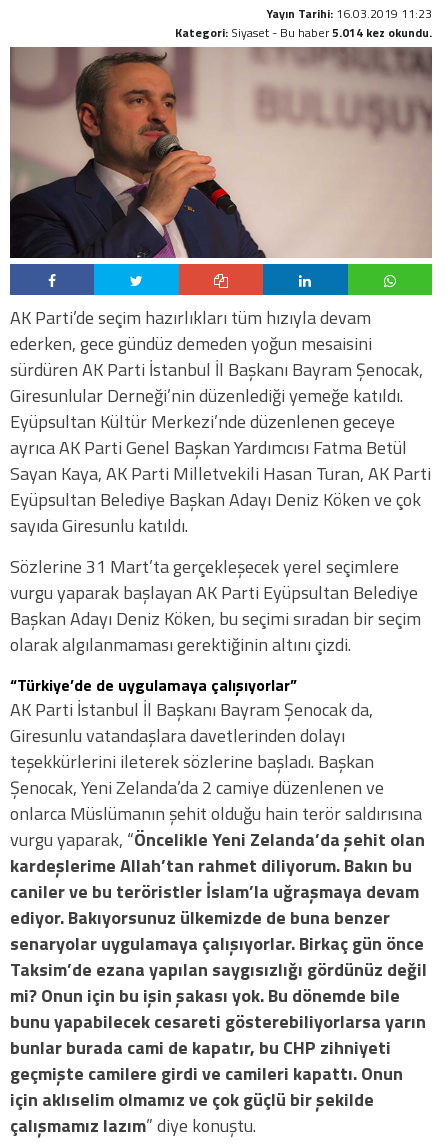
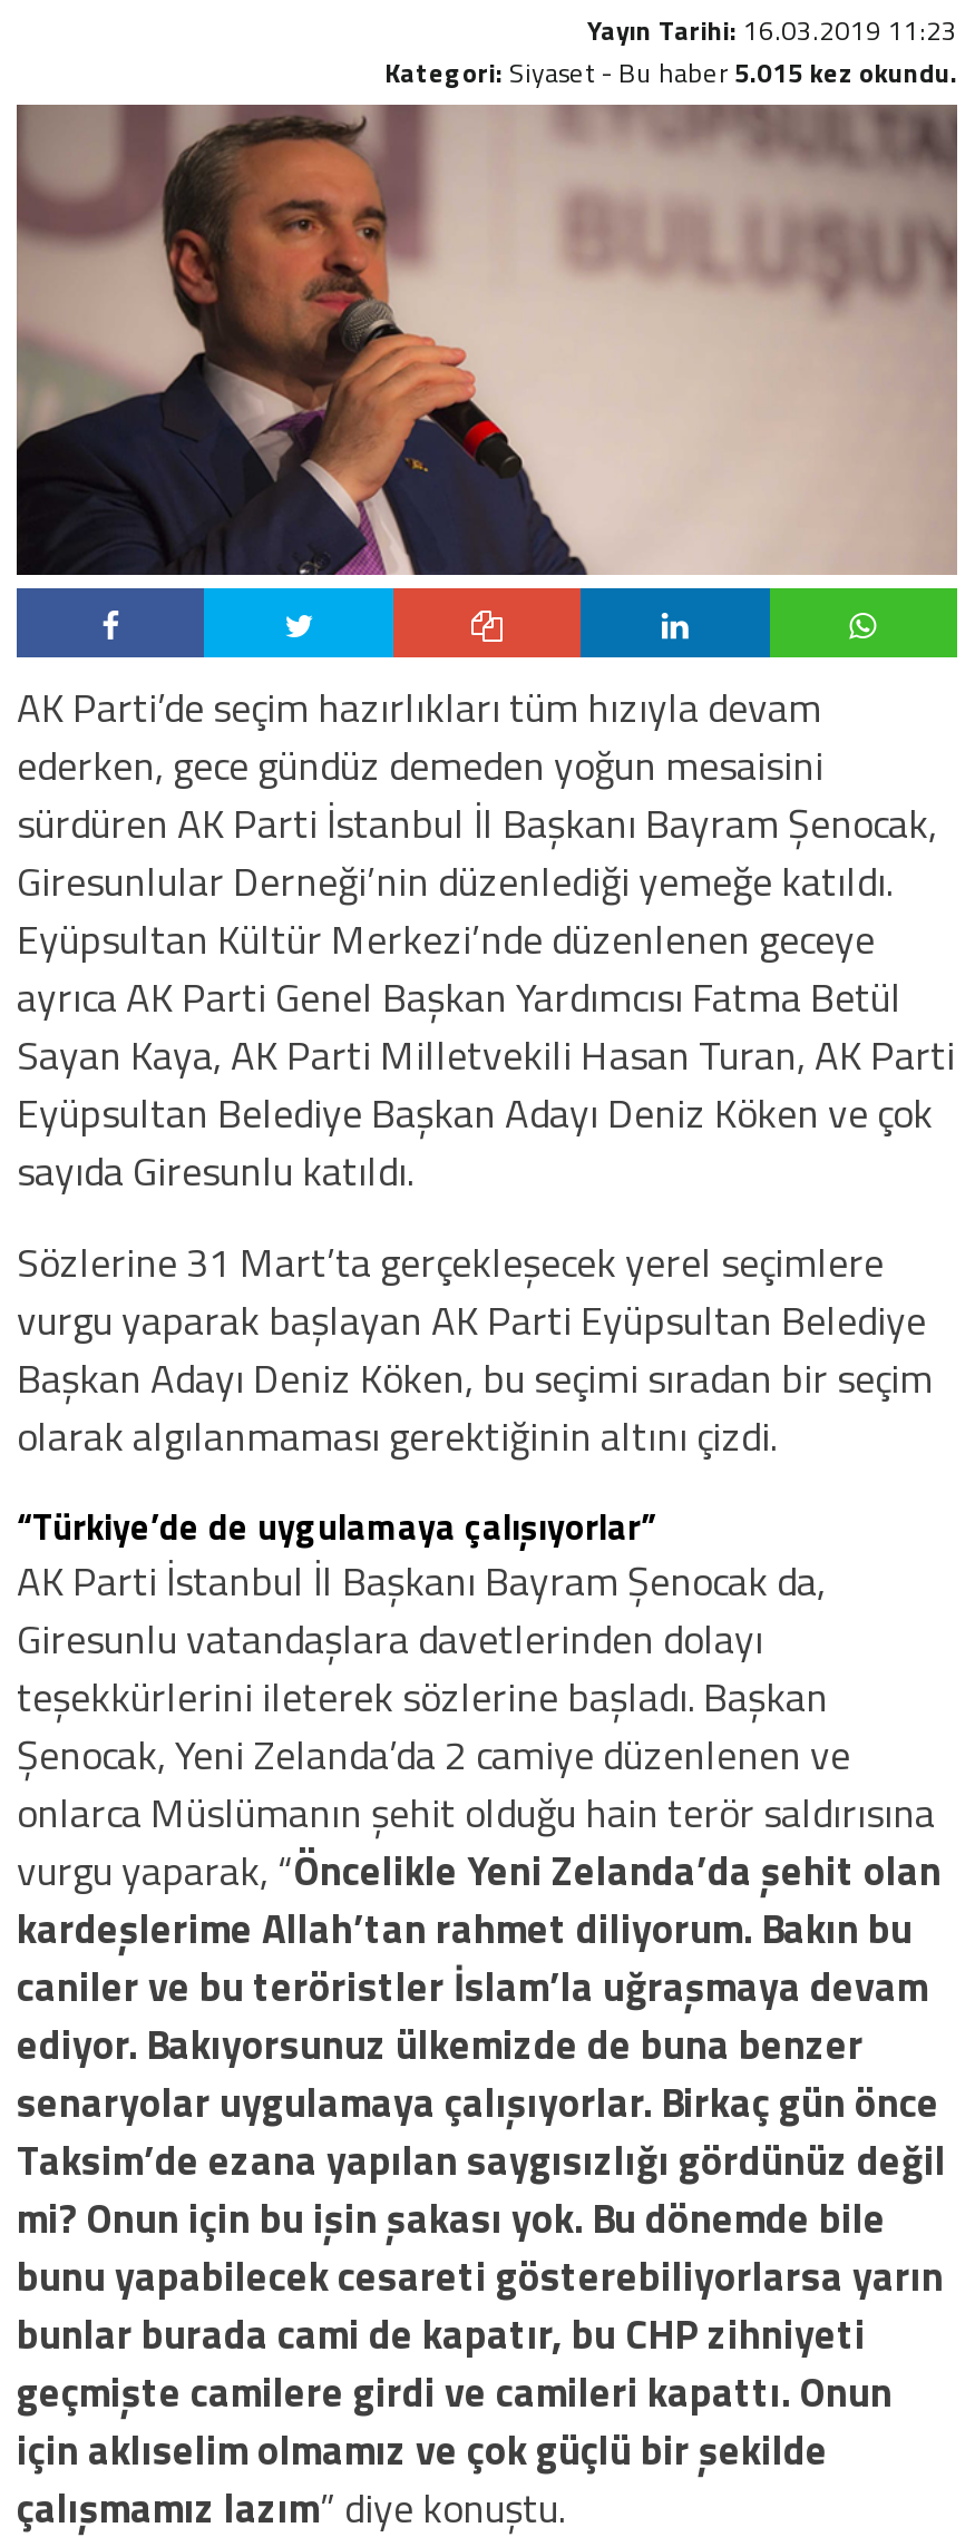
- Kategori: Siyaset - Bu haber 5.014 kez okundu.
+ Kategori: Siyaset - Bu haber 5.015 kez okundu.
